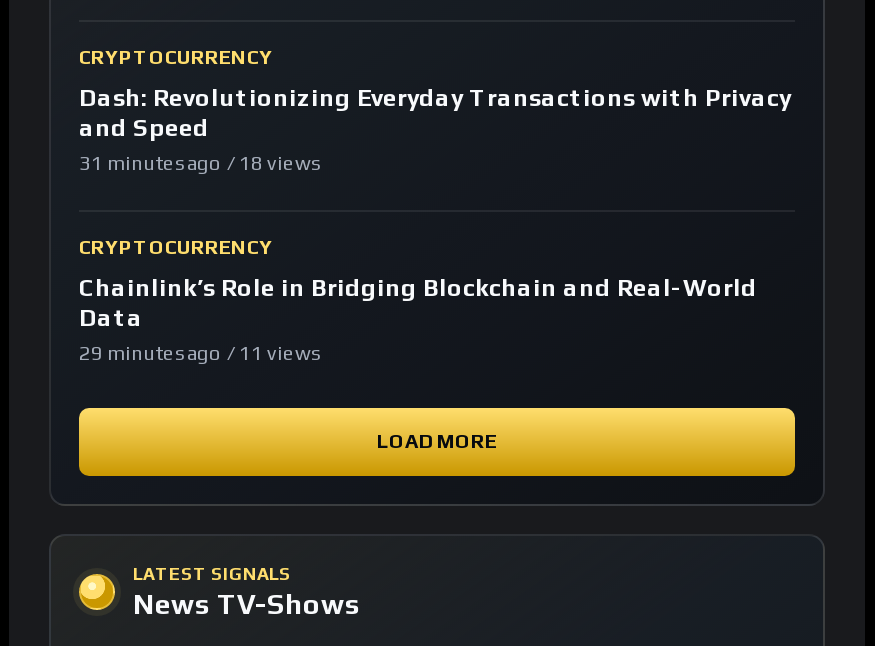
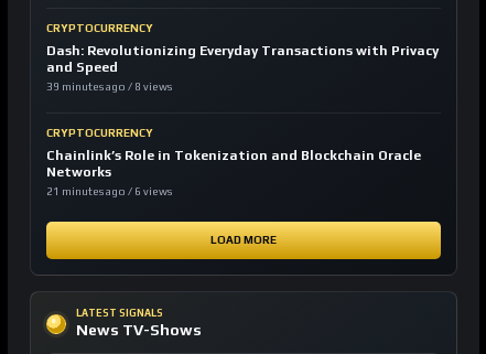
- 31 minutes ago / 18 views
+ 39 minutes ago / 8 views

- Chainlink’s Role in Bridging Blockchain and Real-World
- Data
- 29 minutes ago / 11 views
+ Chainlink’s Role in Tokenization and Blockchain Oracle
+ Networks
+ 21 minutes ago / 6 views
